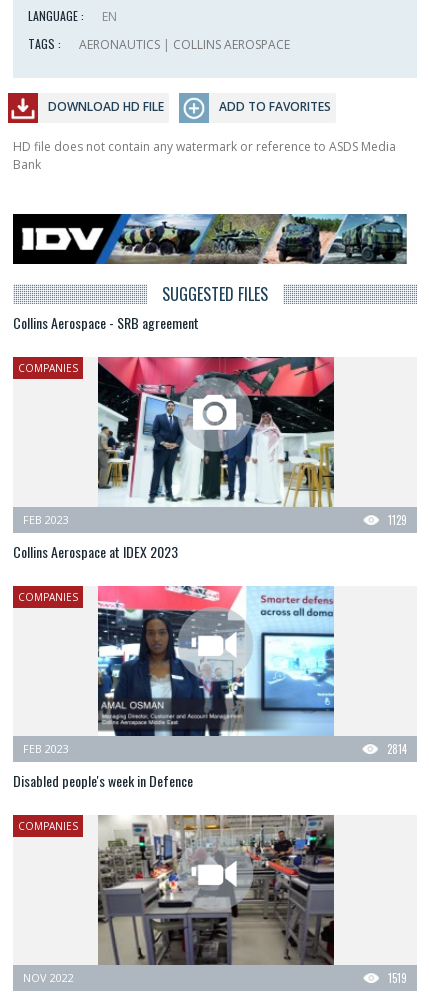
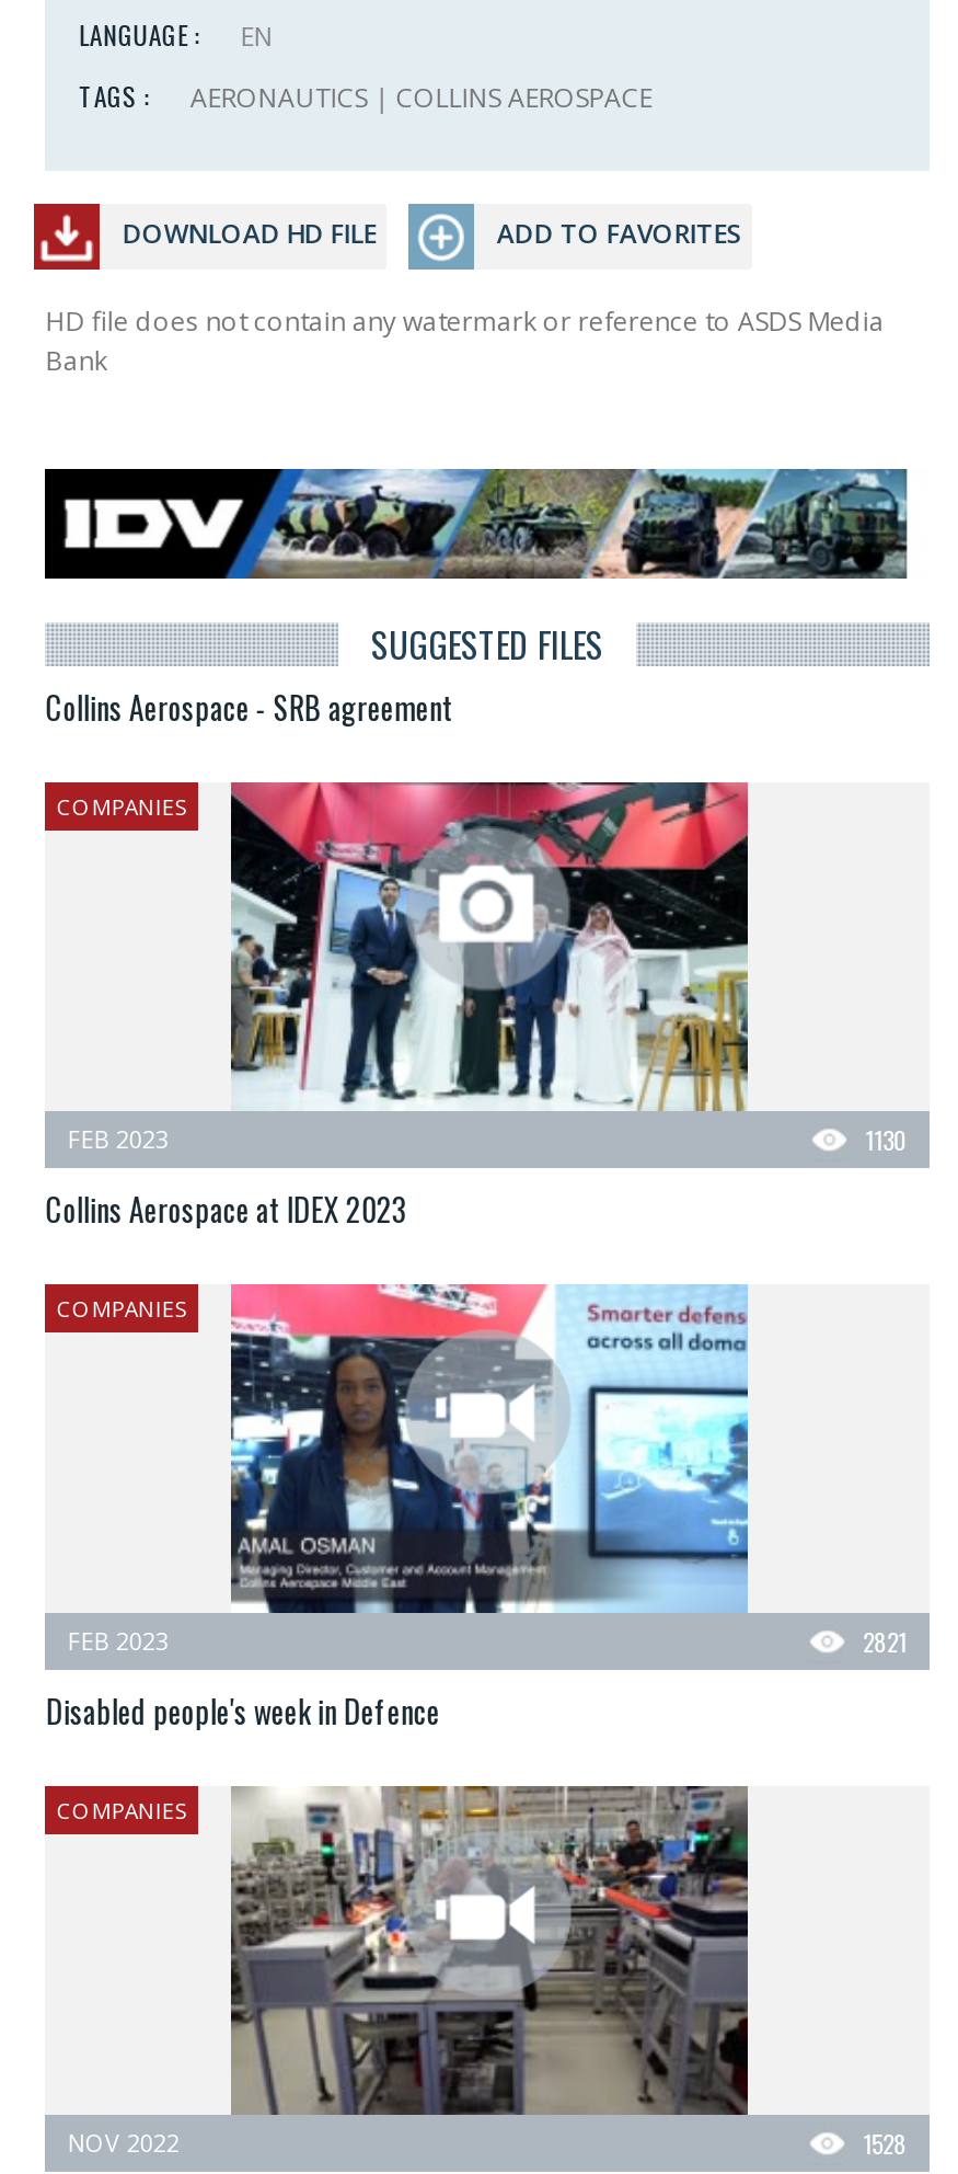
- 1129
+ 1130

- 2814
+ 2821

- 1519
+ 1528
